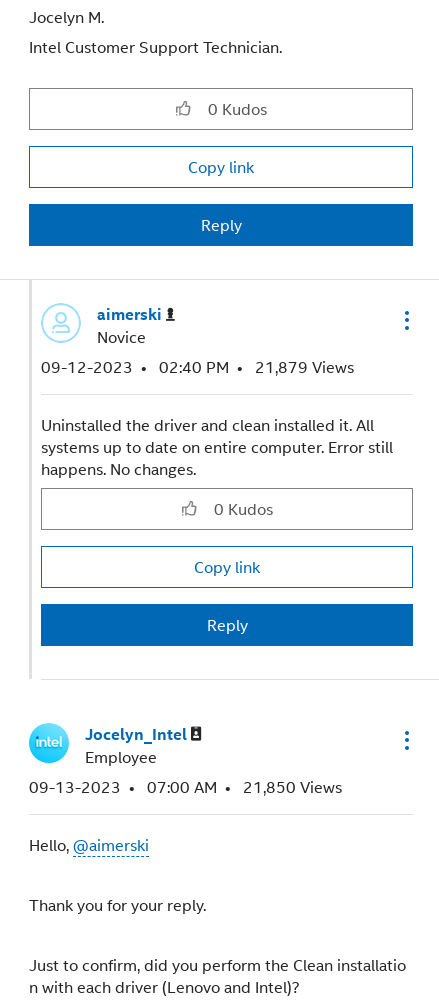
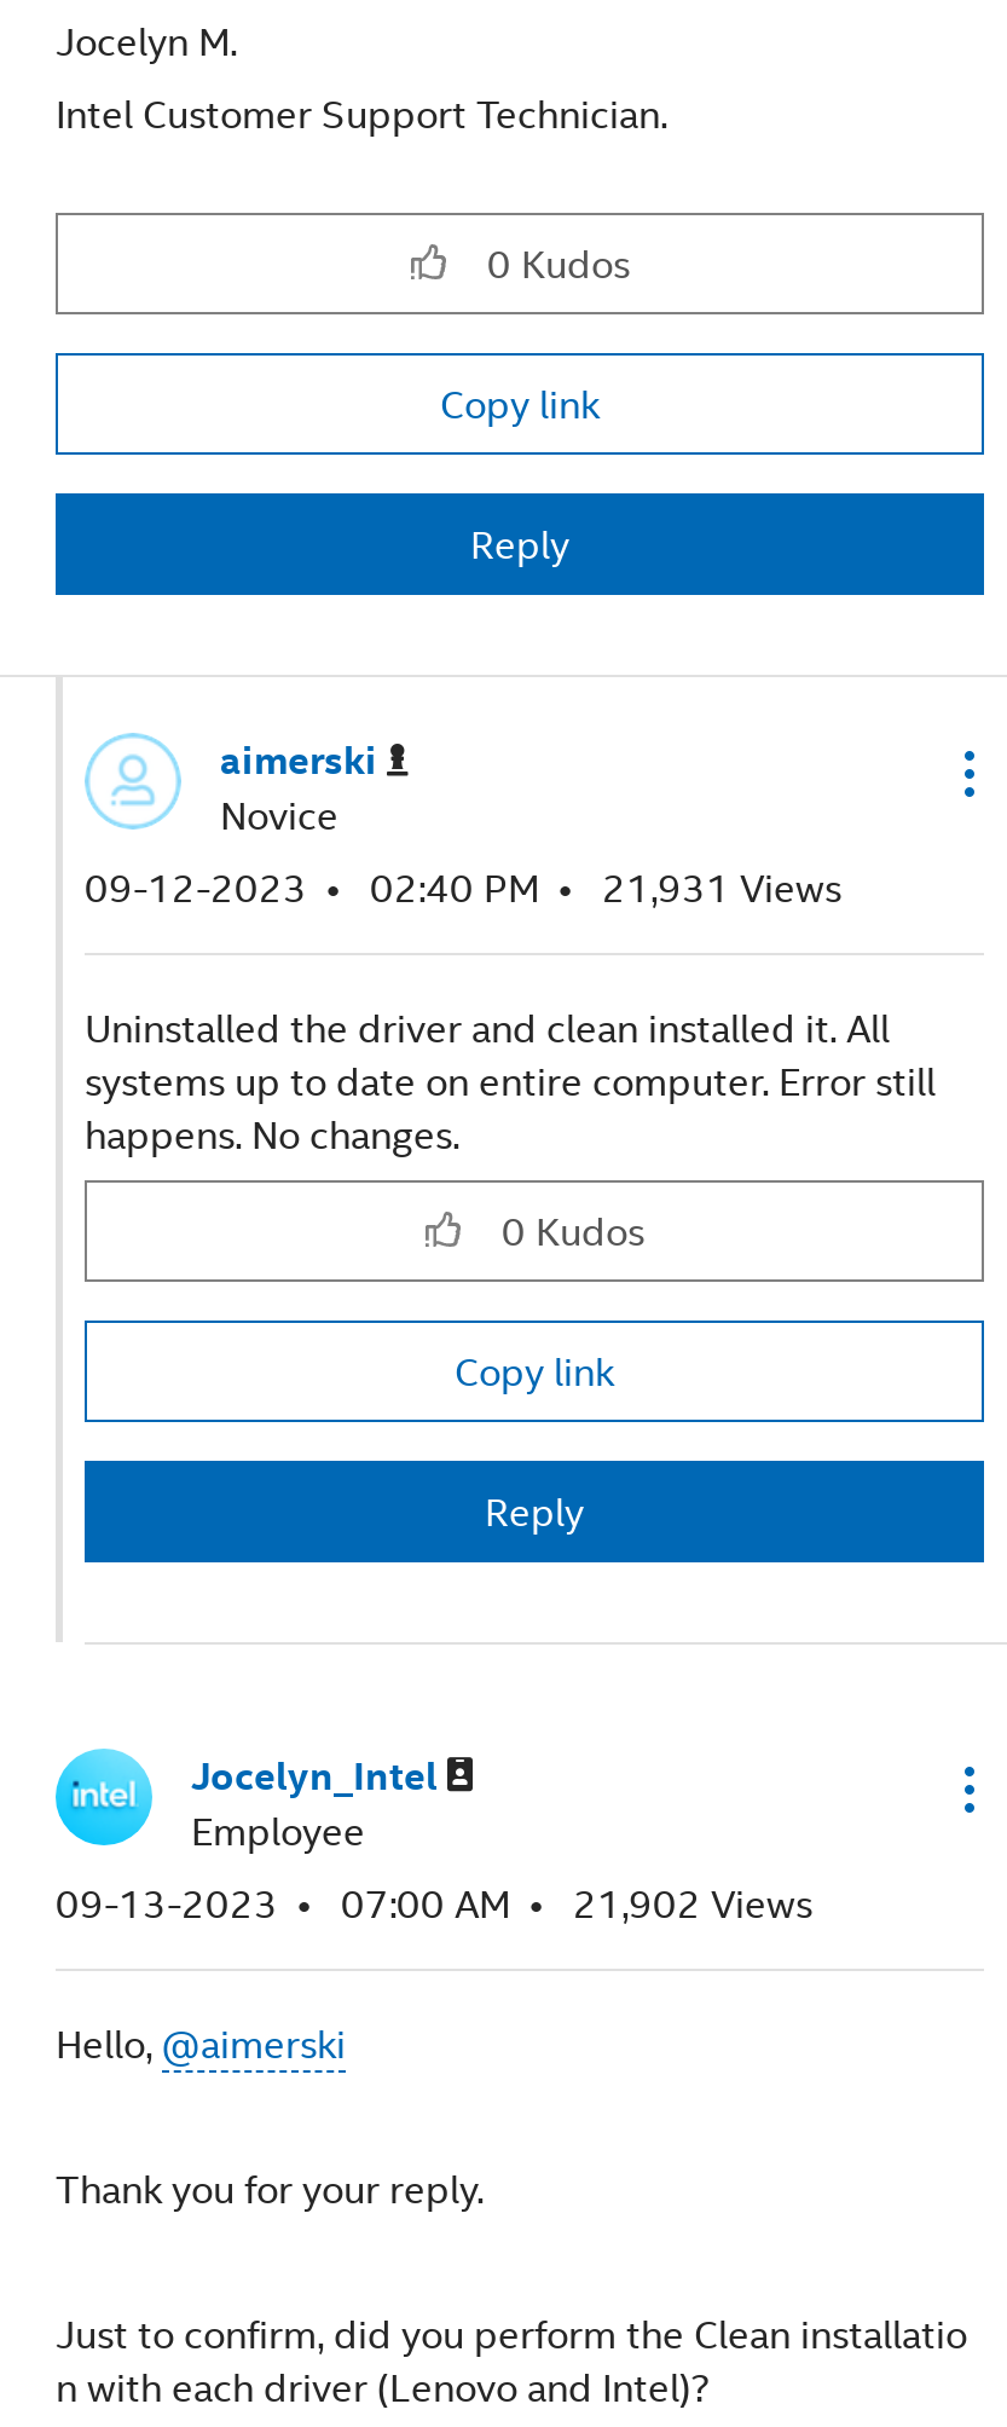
- 09-12-2023 02:40 PM 21,879 Views
+ 09-12-2023 02:40 PM 21,931 Views

- 09-13-2023 07:00 AM 21,850 Views
+ 09-13-2023 07:00 AM 21,902 Views
